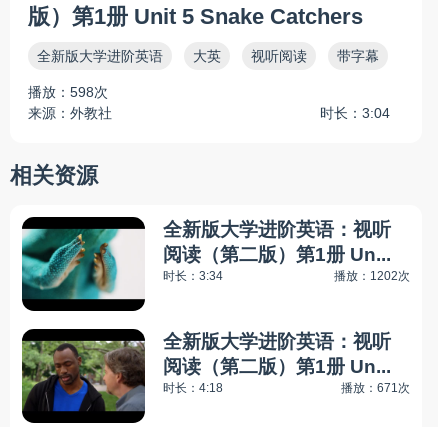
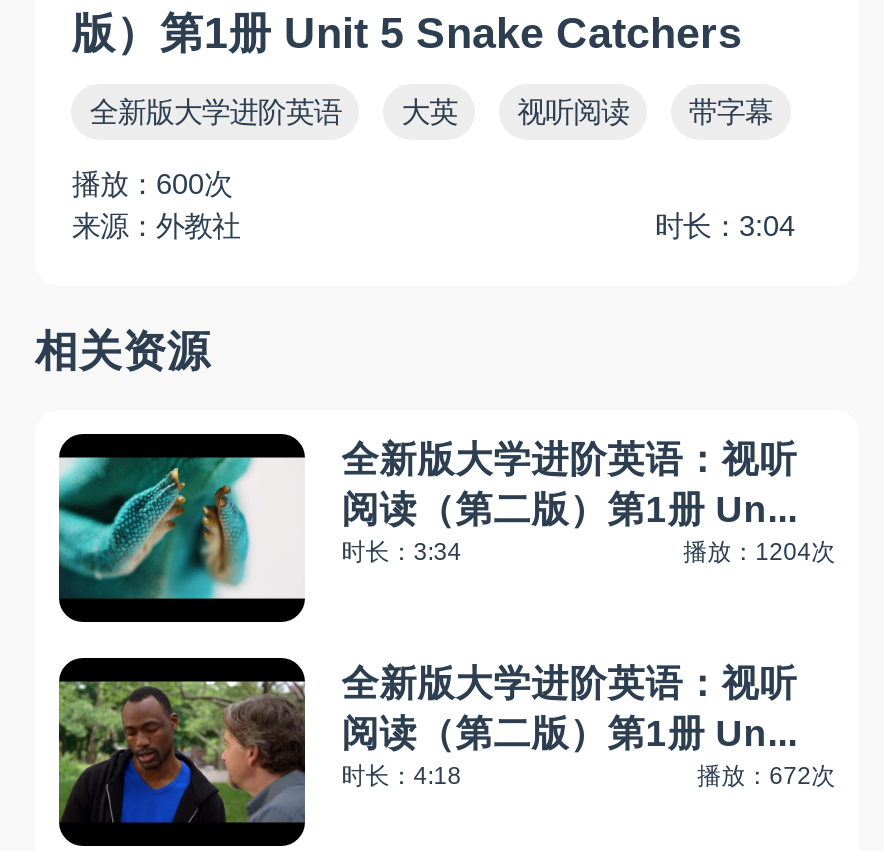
- 播放：598次
+ 播放：600次

- 播放：1202次
+ 播放：1204次

- 播放：671次
+ 播放：672次
